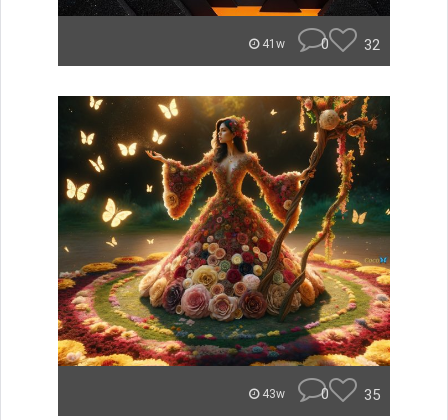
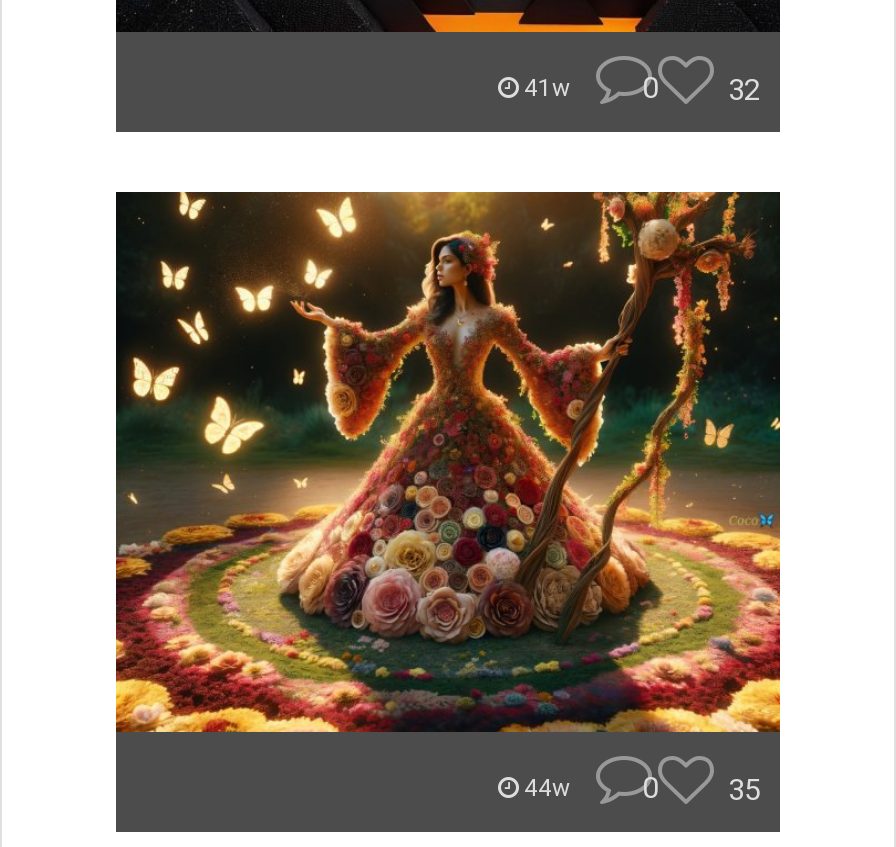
- 43w
+ 44w
